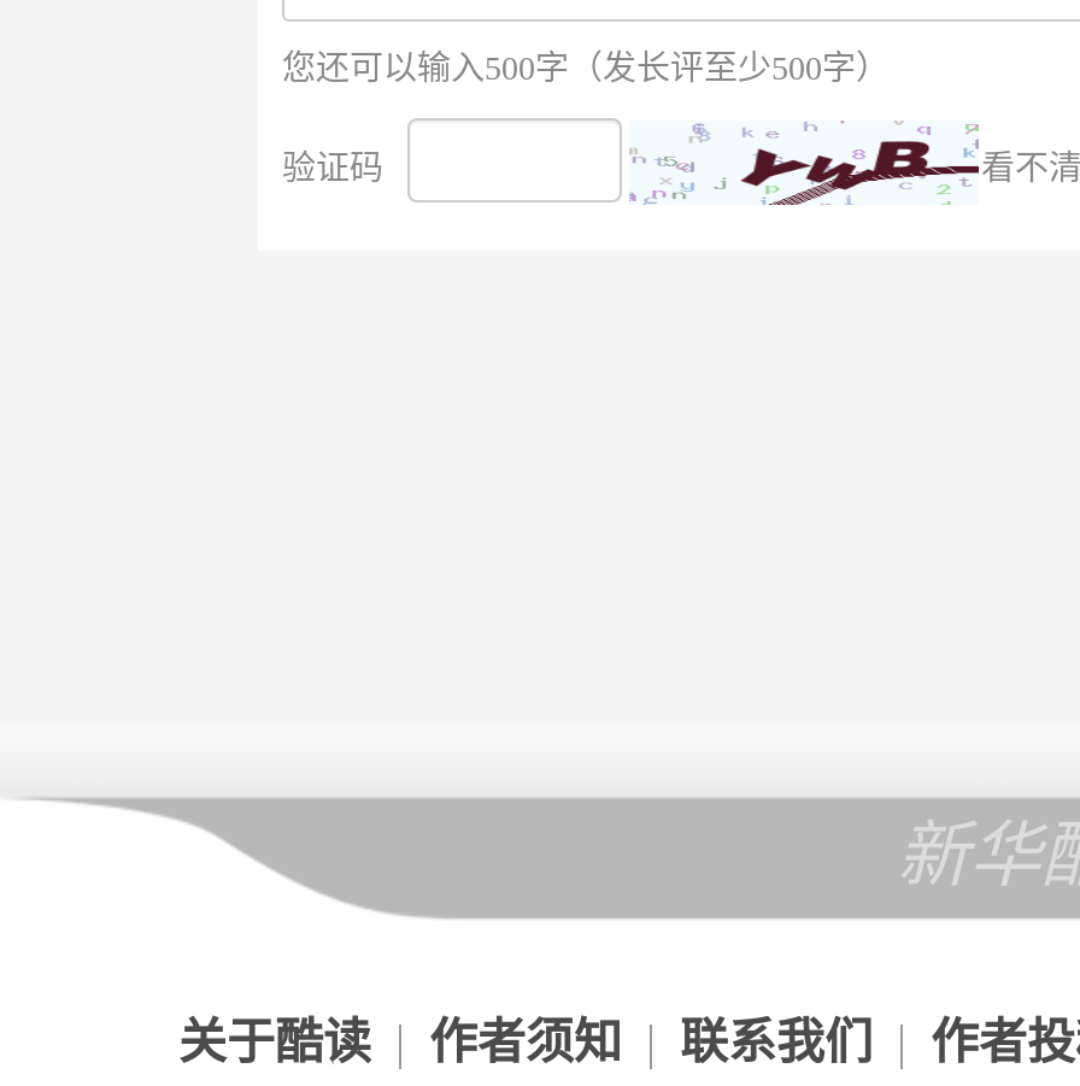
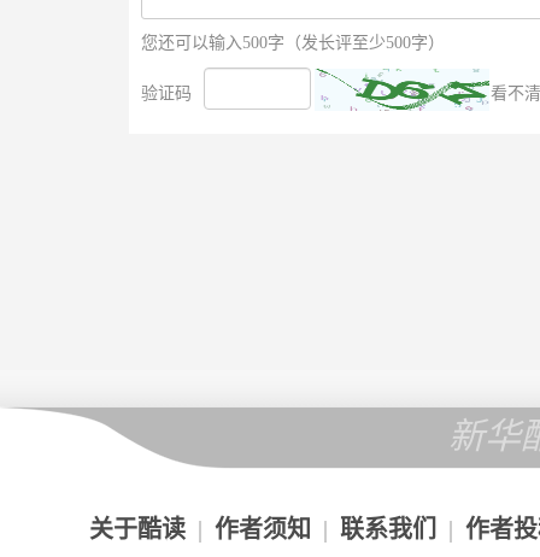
- [image]
+ [image]
